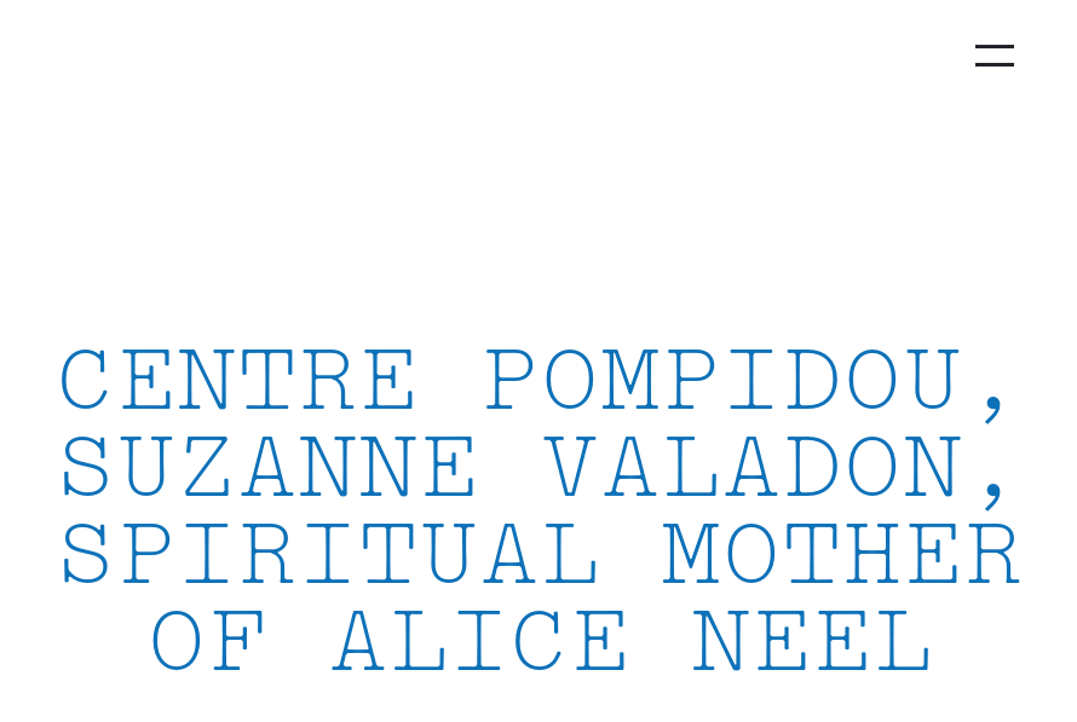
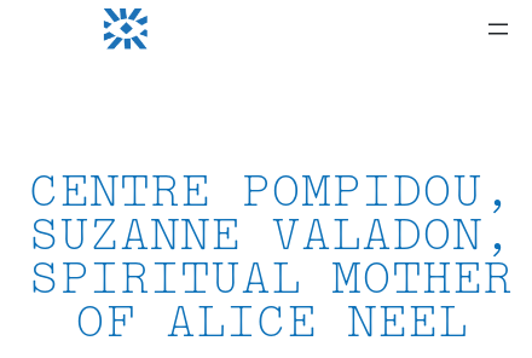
+ [image]
